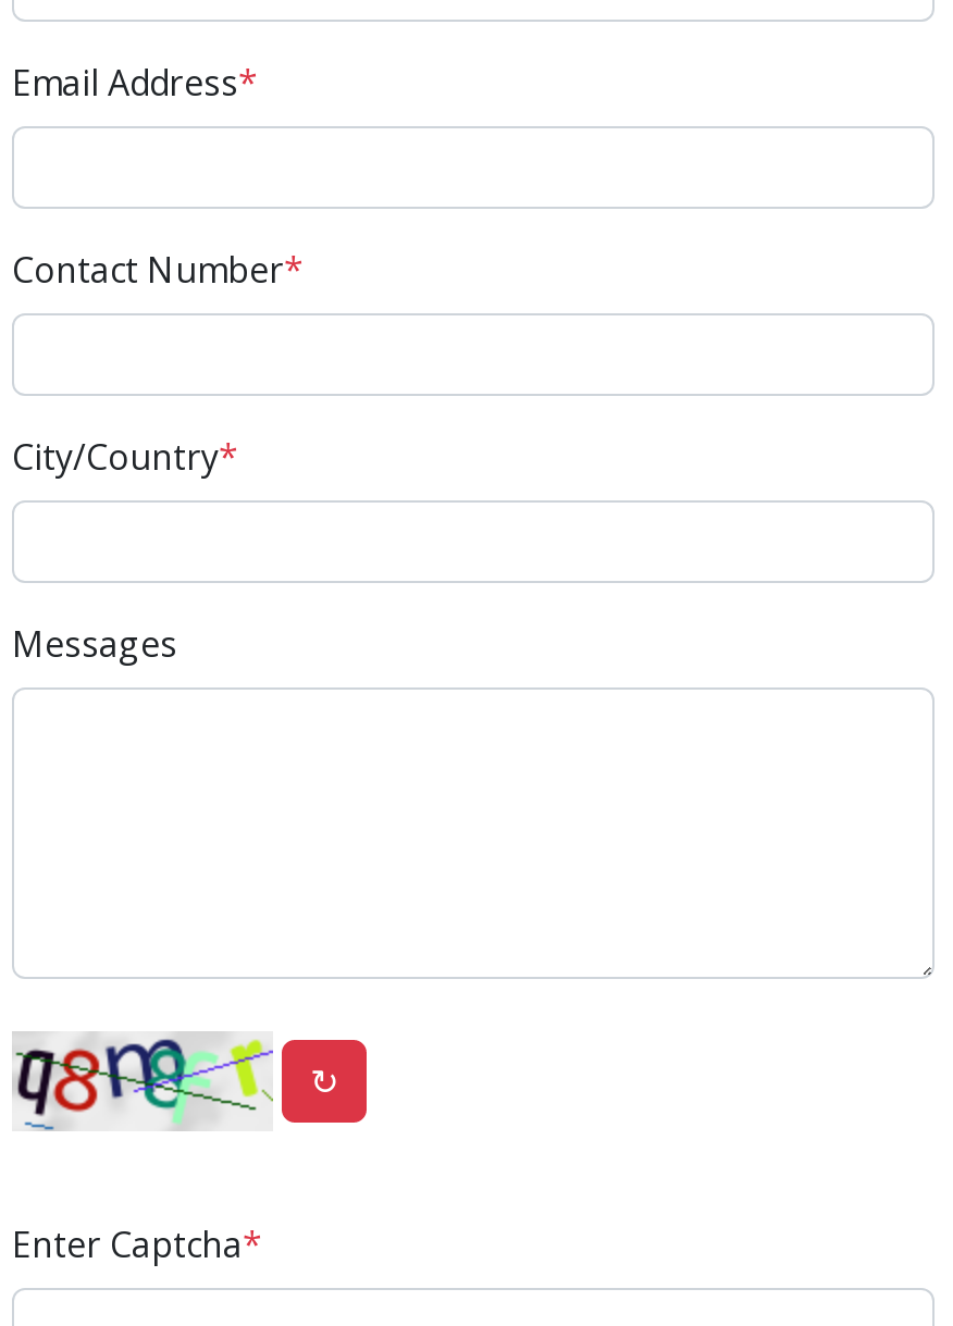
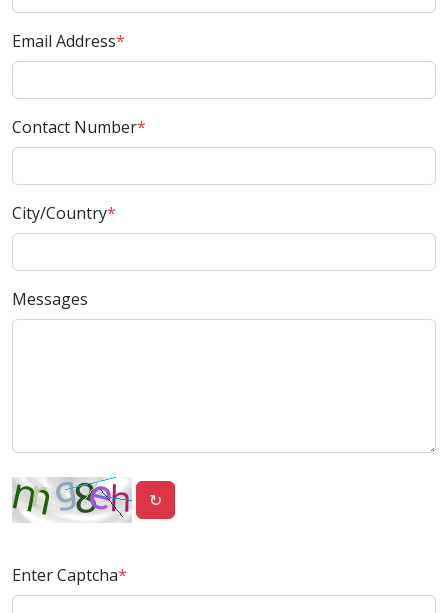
- [image]
+ [image]
